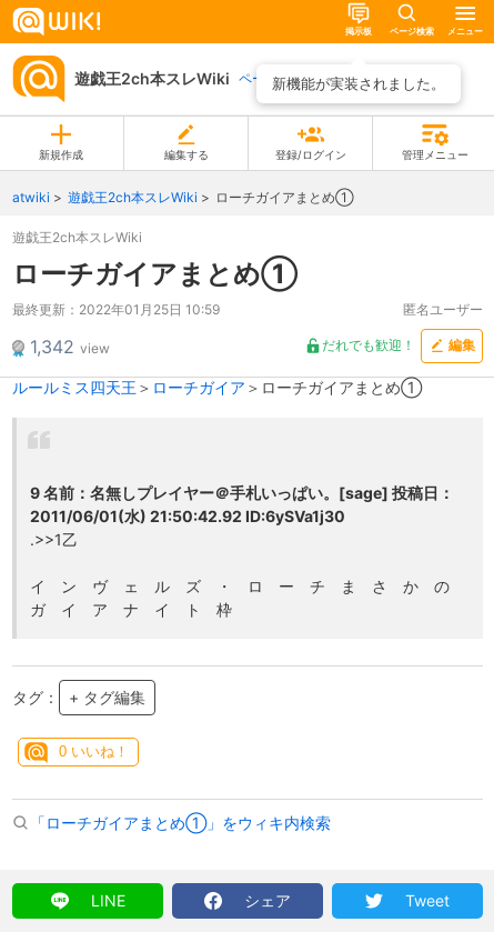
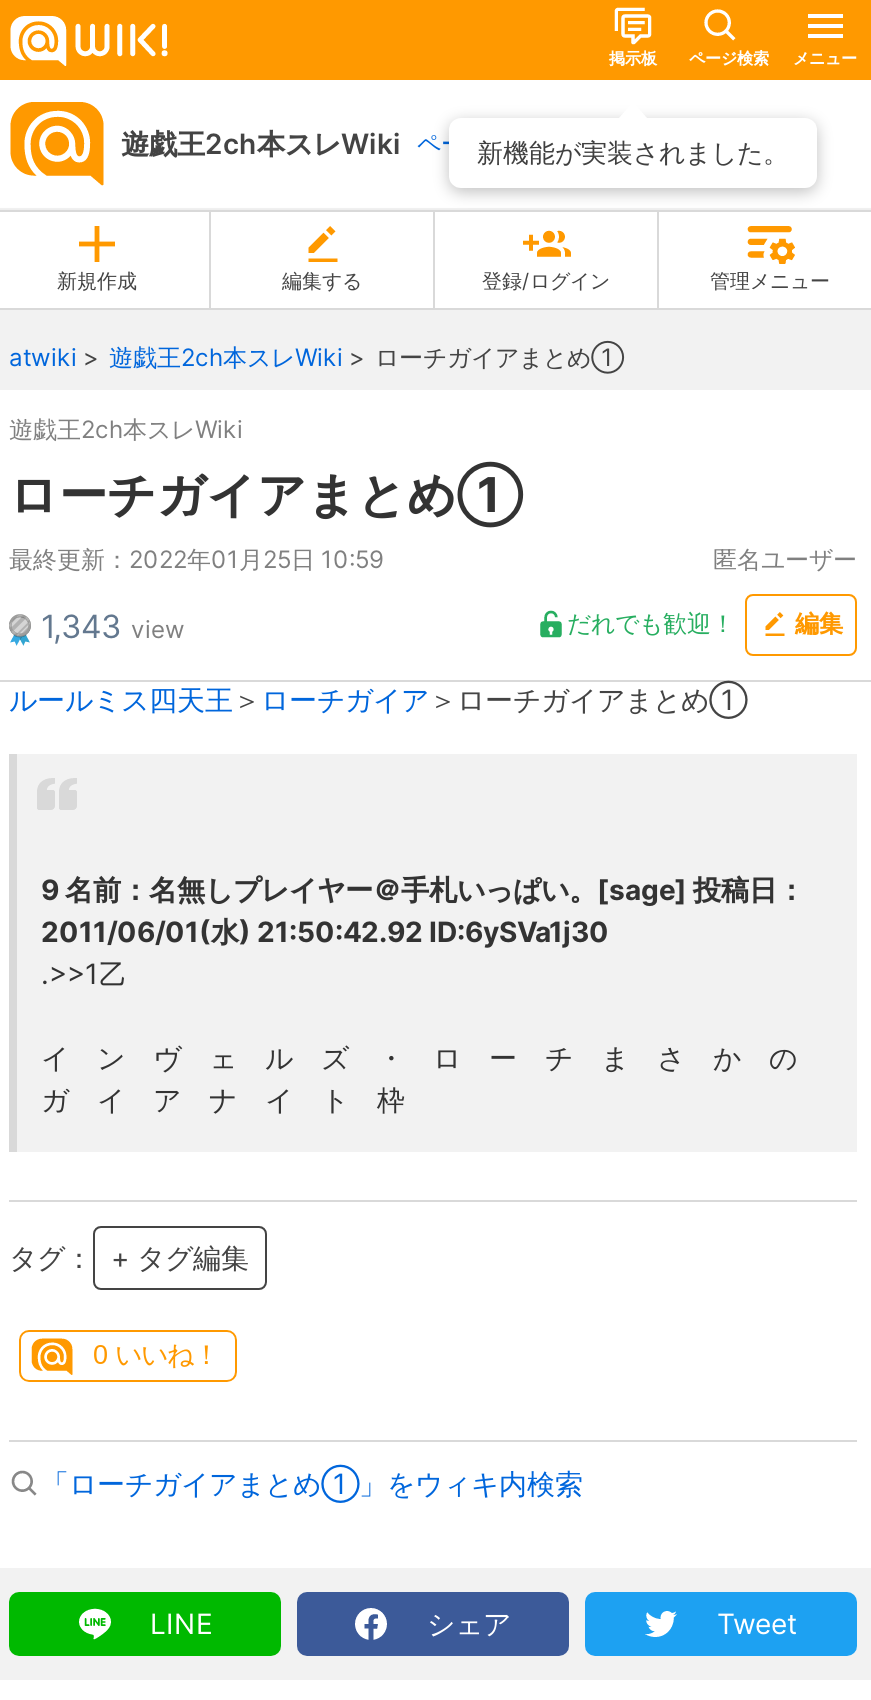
- 1,342 view
+ 1,343 view
